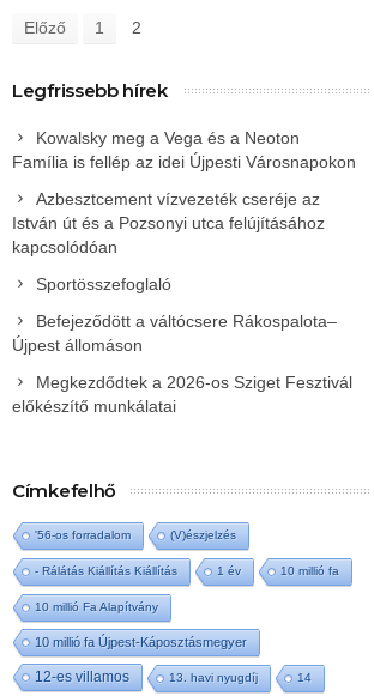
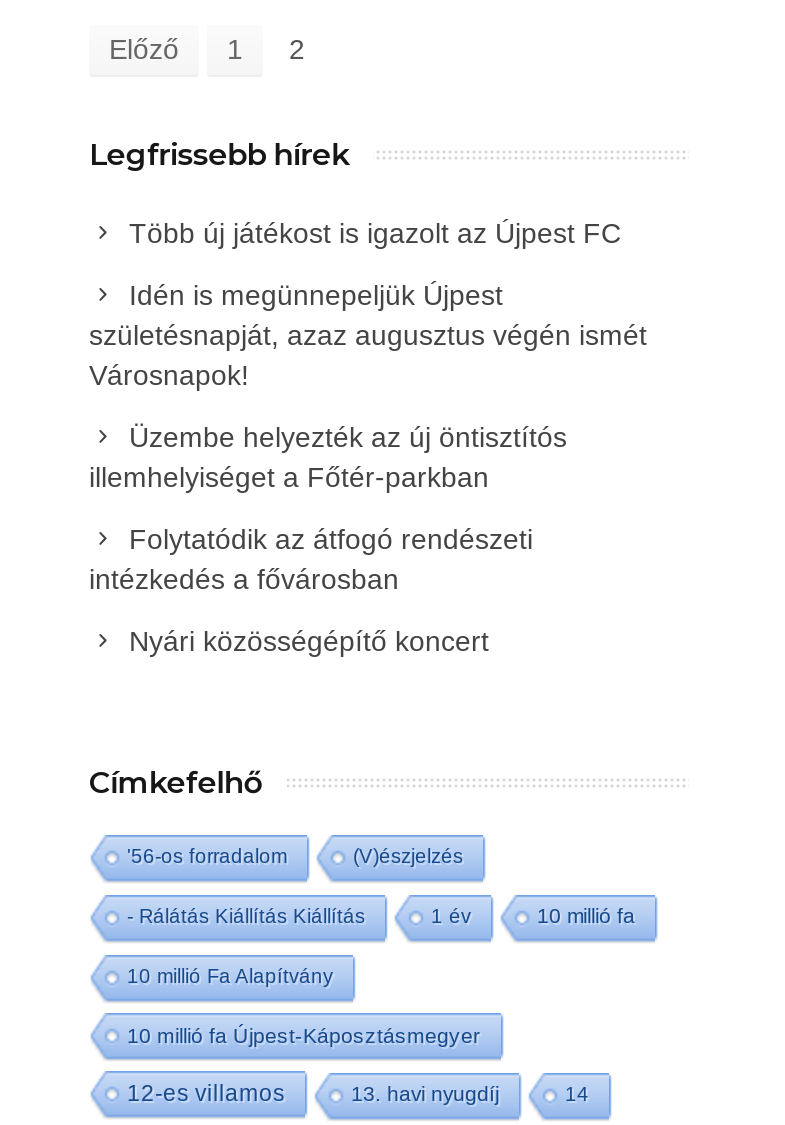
- Kowalsky meg a Vega és a Neoton
- Família is fellép az idei Újpesti Városnapokon
+ Több új játékost is igazolt az Újpest FC

- Azbesztcement vízvezeték cseréje az
- István út és a Pozsonyi utca felújításához
- kapcsolódóan
+ Idén is megünnepeljük Újpest
+ születésnapját, azaz augusztus végén ismét
+ Városnapok!

- Sportösszefoglaló
+ Üzembe helyezték az új öntisztítós
+ illemhelyiséget a Főtér-parkban

- Befejeződött a váltócsere Rákospalota–
- Újpest állomáson
+ Folytatódik az átfogó rendészeti
+ intézkedés a fővárosban

- Megkezdődtek a 2026-os Sziget Fesztivál
- előkészítő munkálatai
+ Nyári közösségépítő koncert
